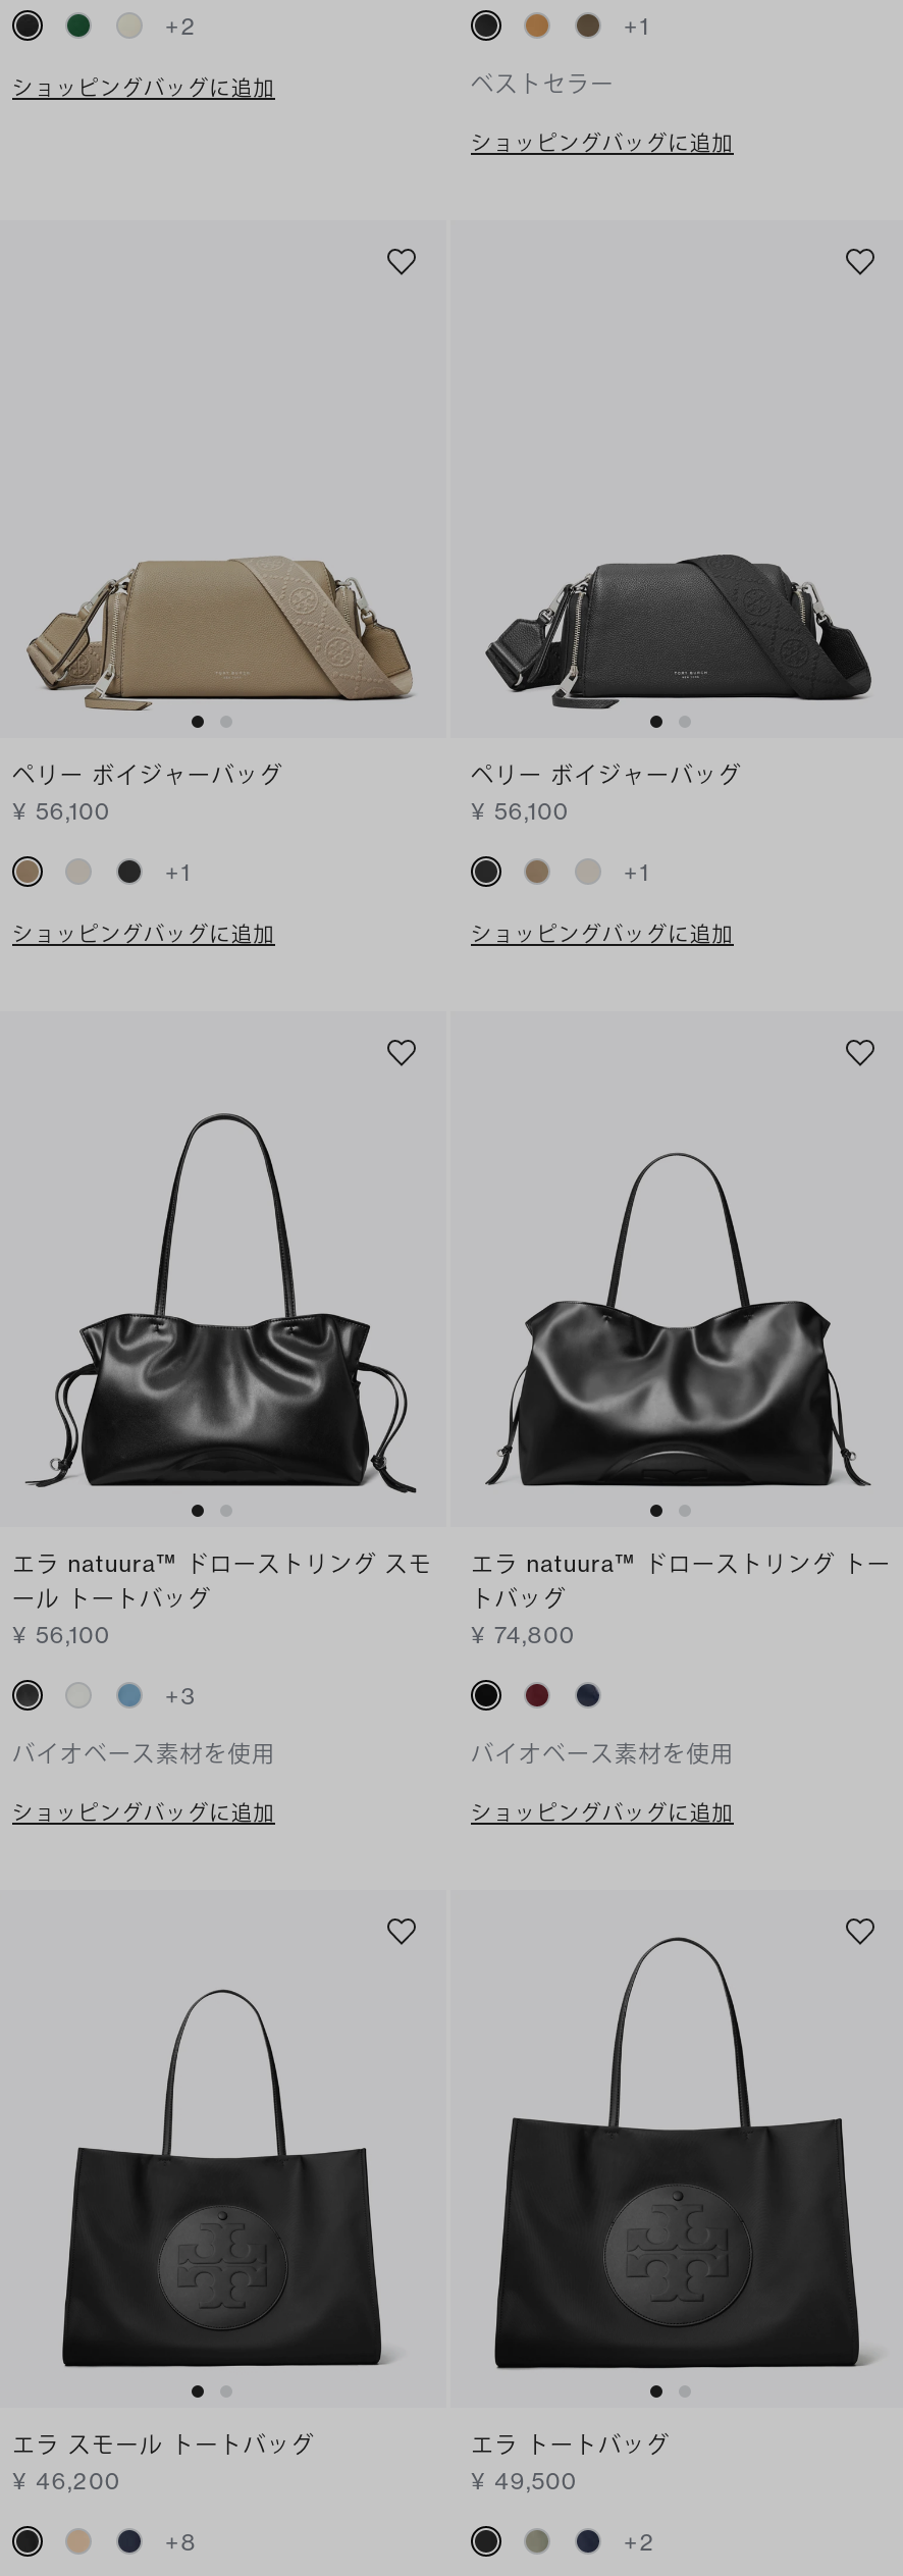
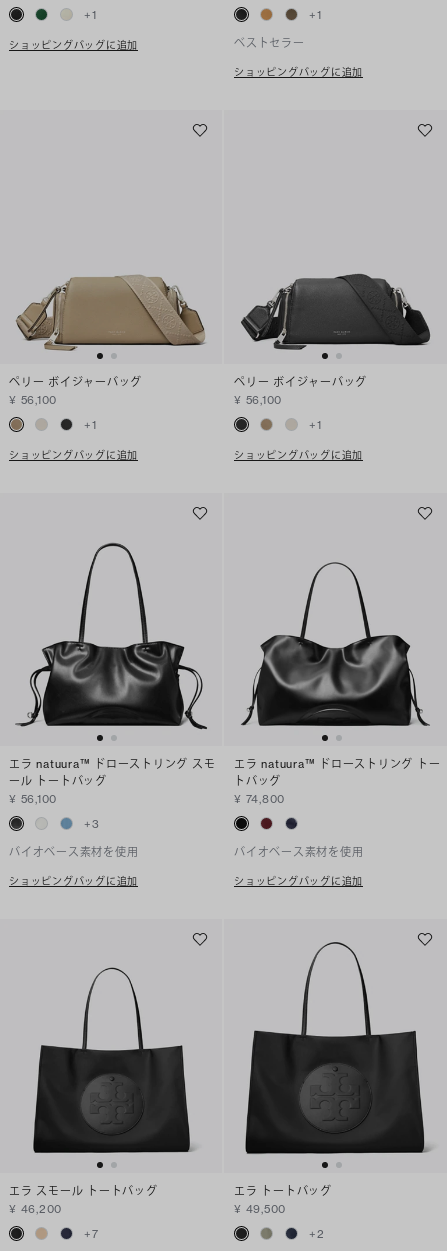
- +2
+ +1

- +8
+ +7
